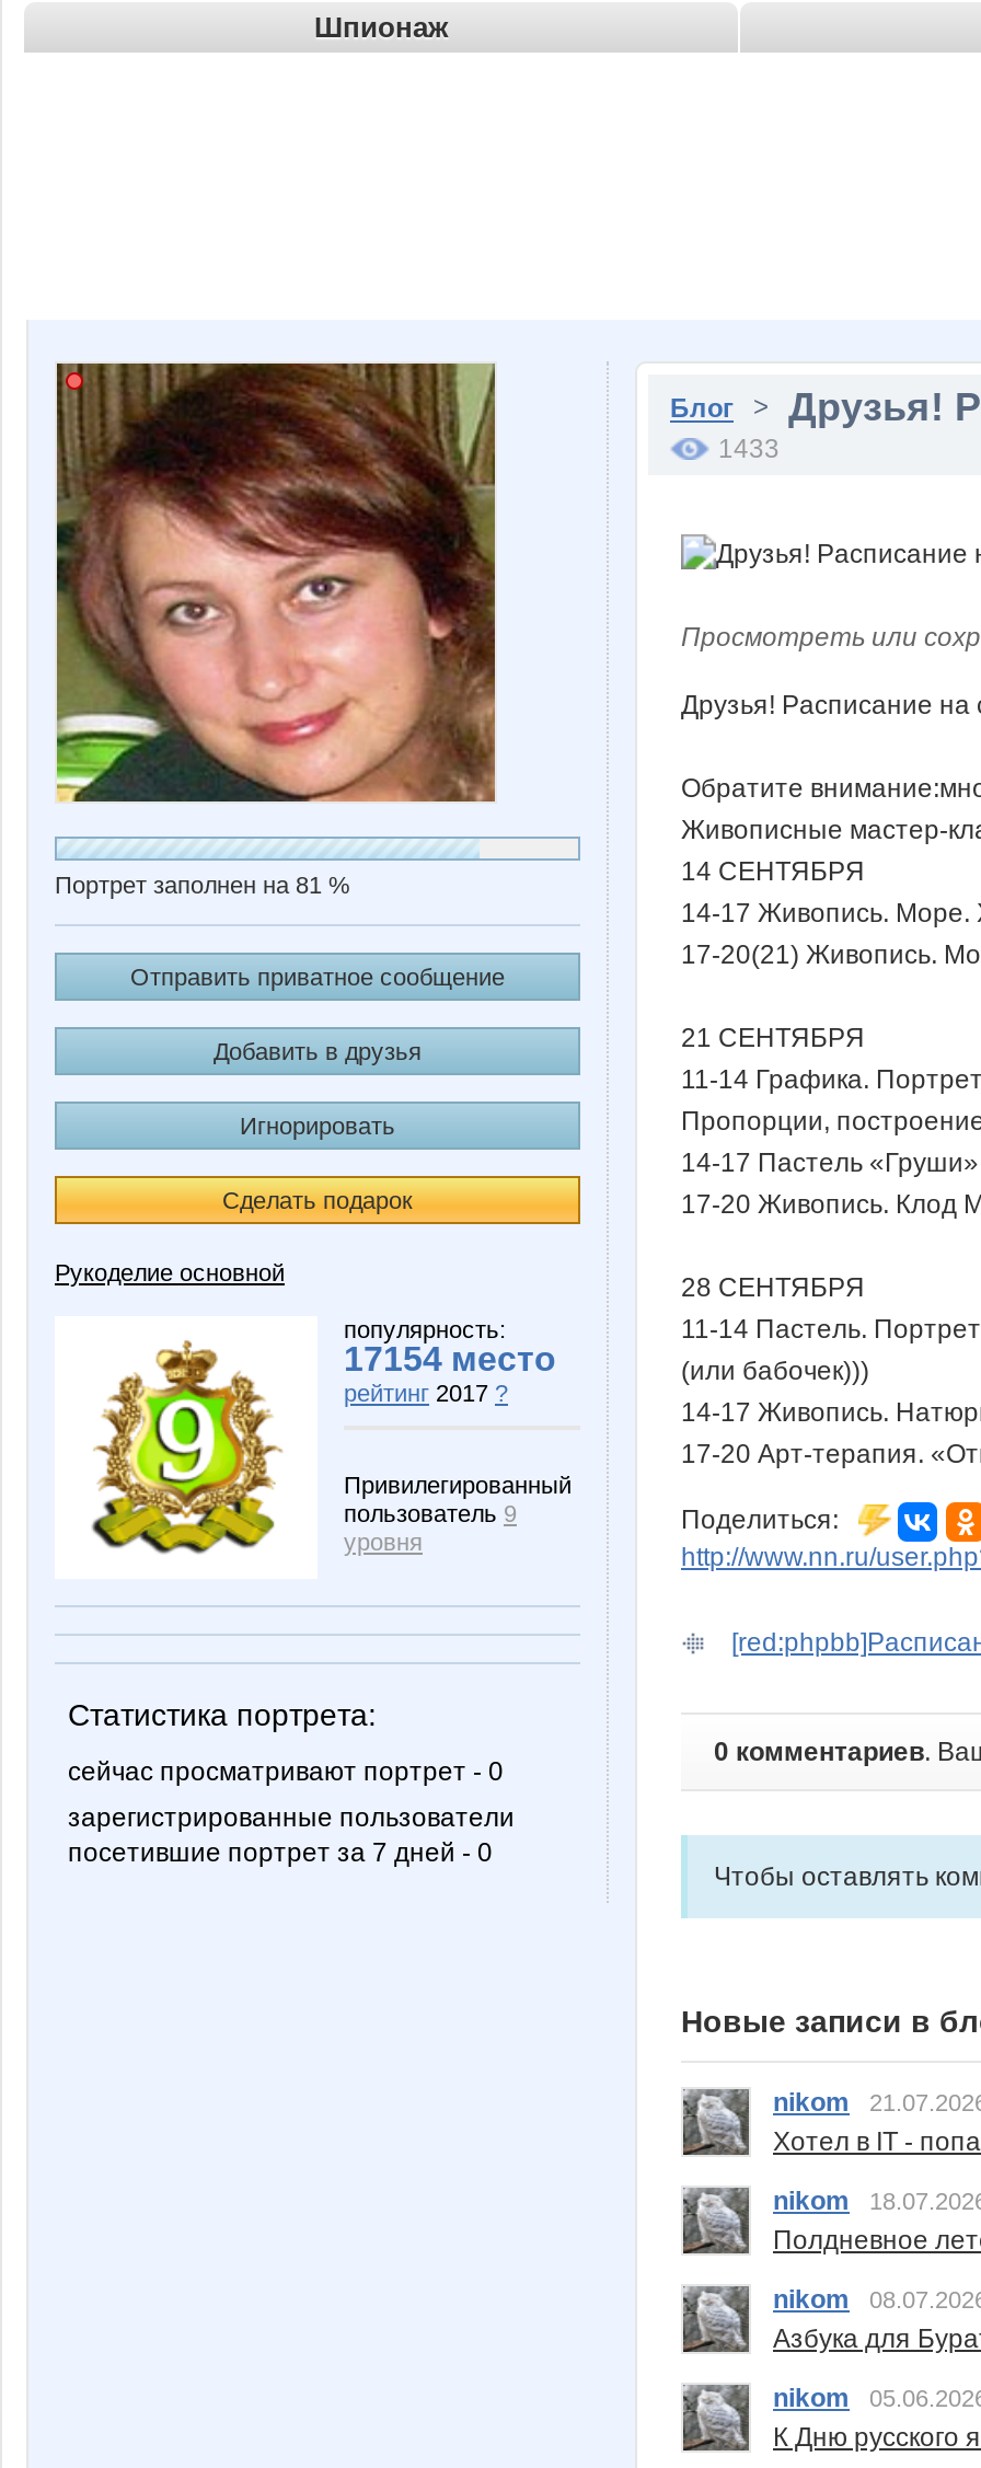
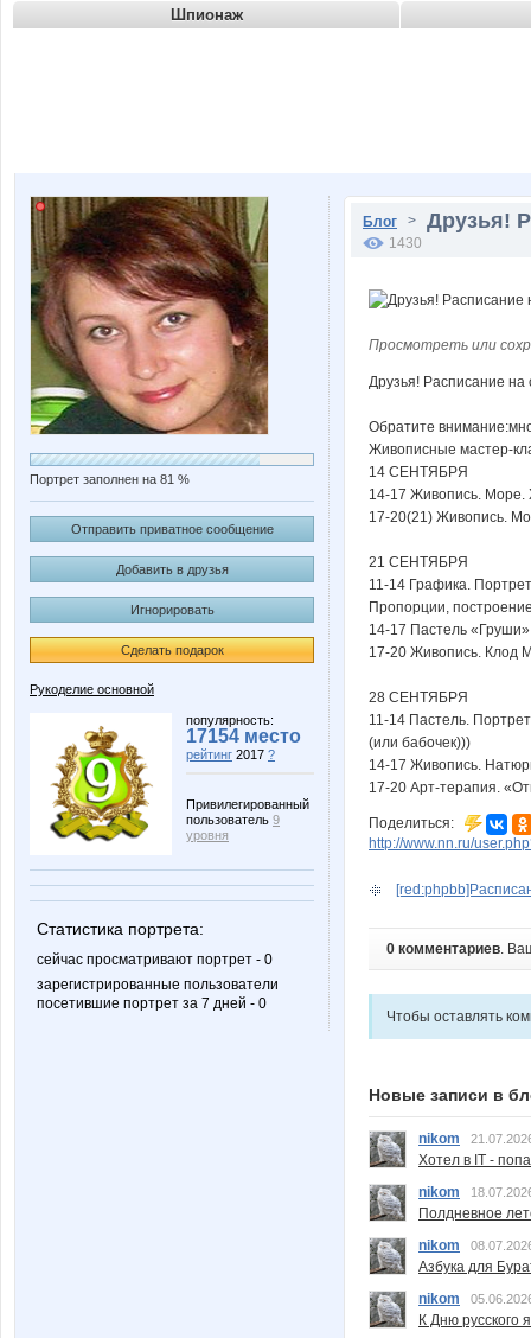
- 1433
+ 1430
